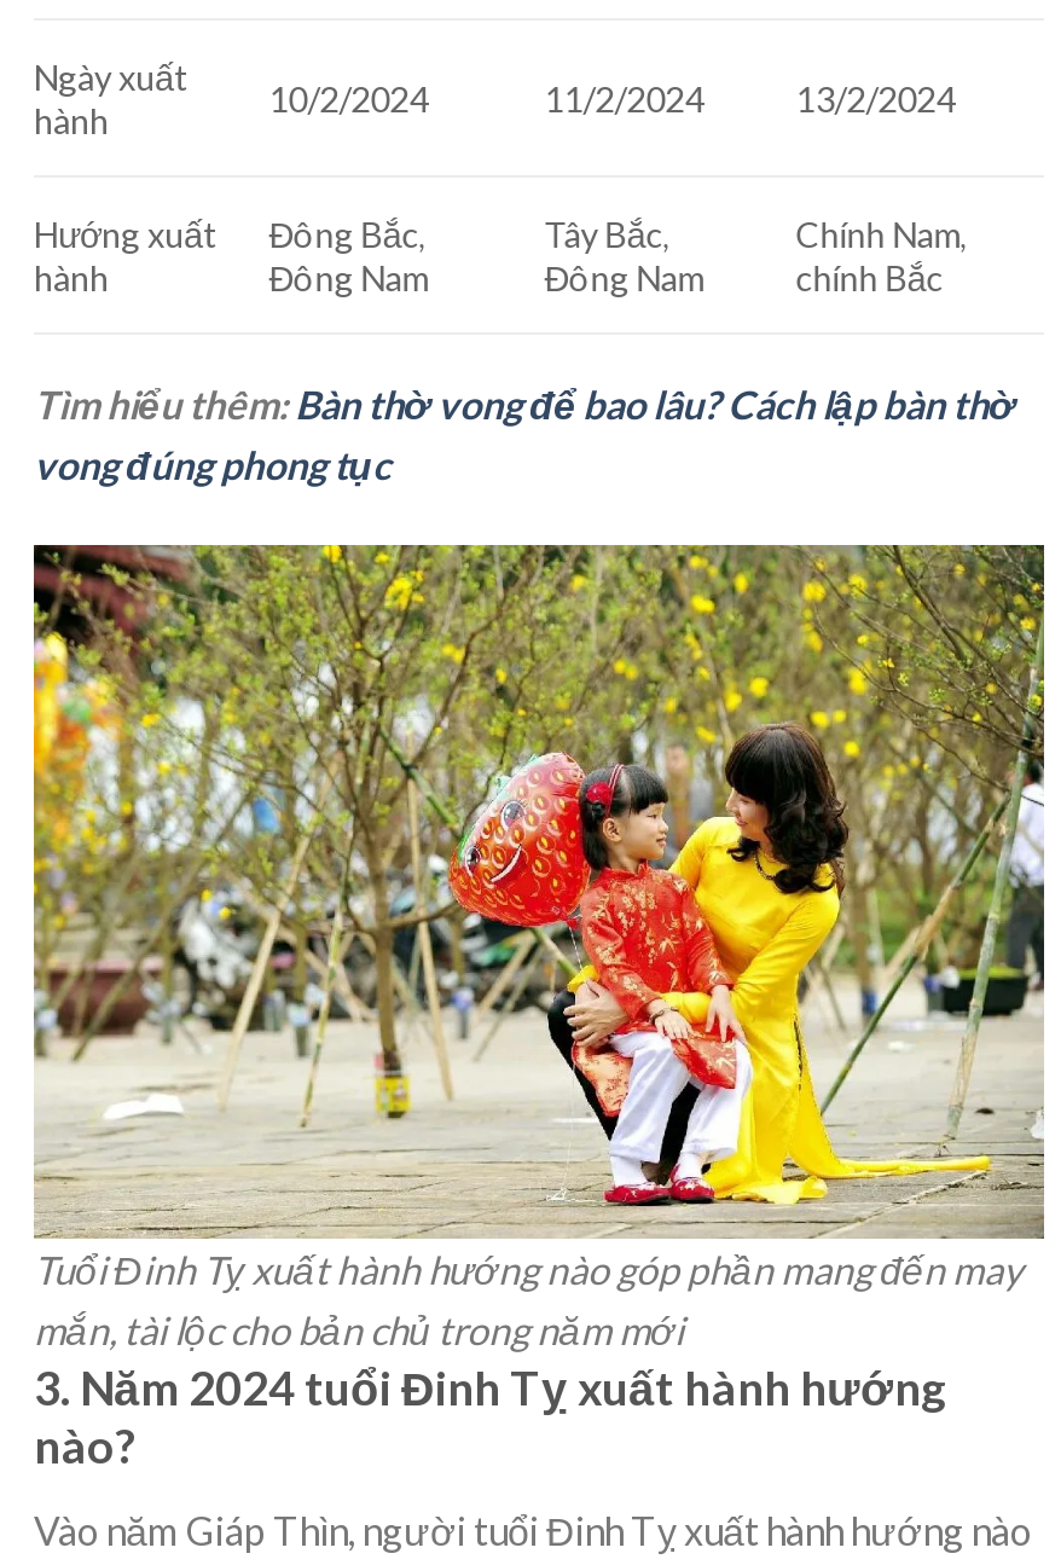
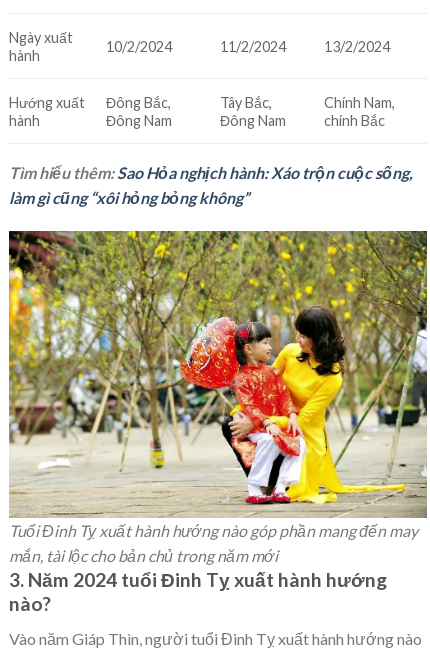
- Tìm hiểu thêm: Bàn thờ vong để bao lâu? Cách lập bàn thờ
- vong đúng phong tục
+ Tìm hiểu thêm: Sao Hỏa nghịch hành: Xáo trộn cuộc sống,
+ làm gì cũng “xôi hỏng bỏng không”
